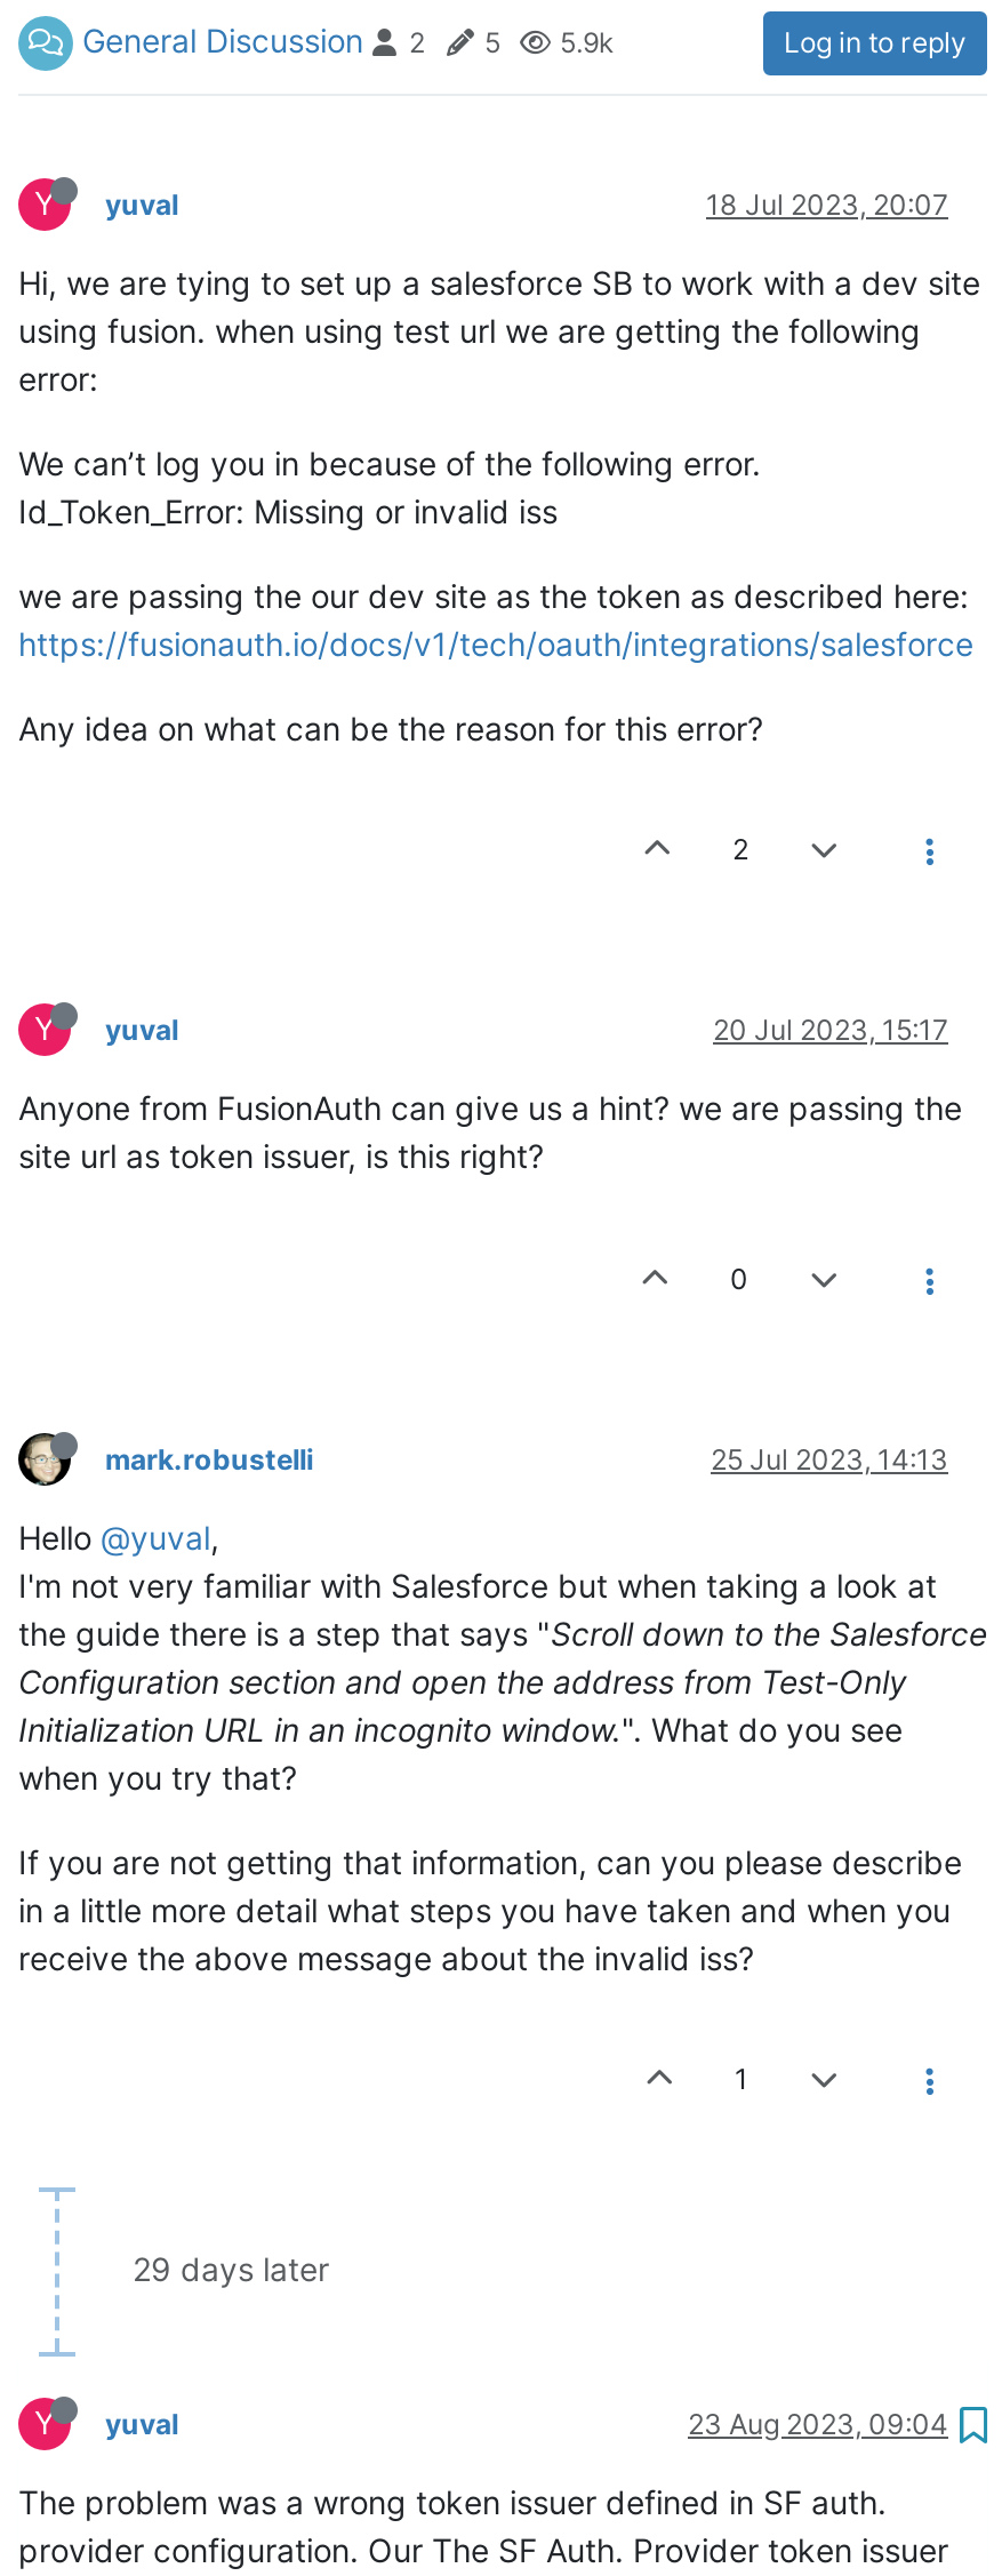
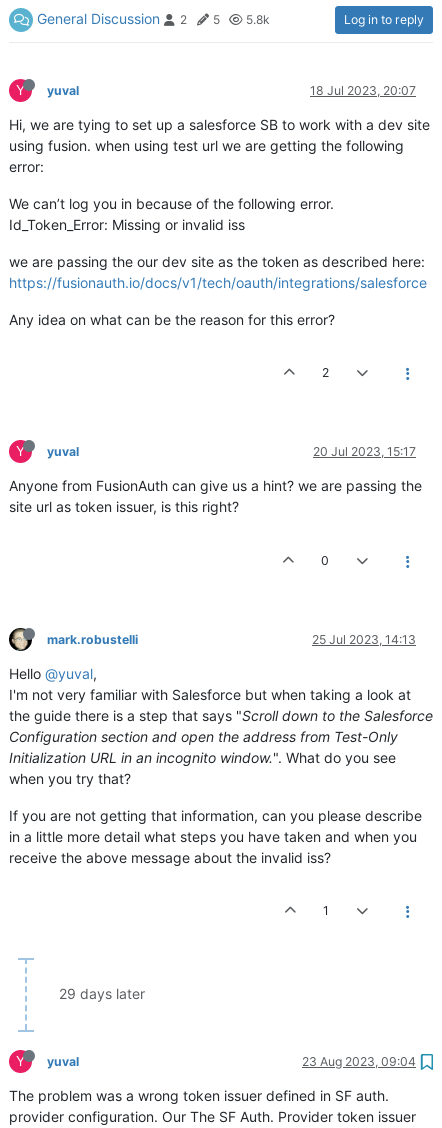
- General Discussion 2 5 5.9k
+ General Discussion 2 5 5.8k
